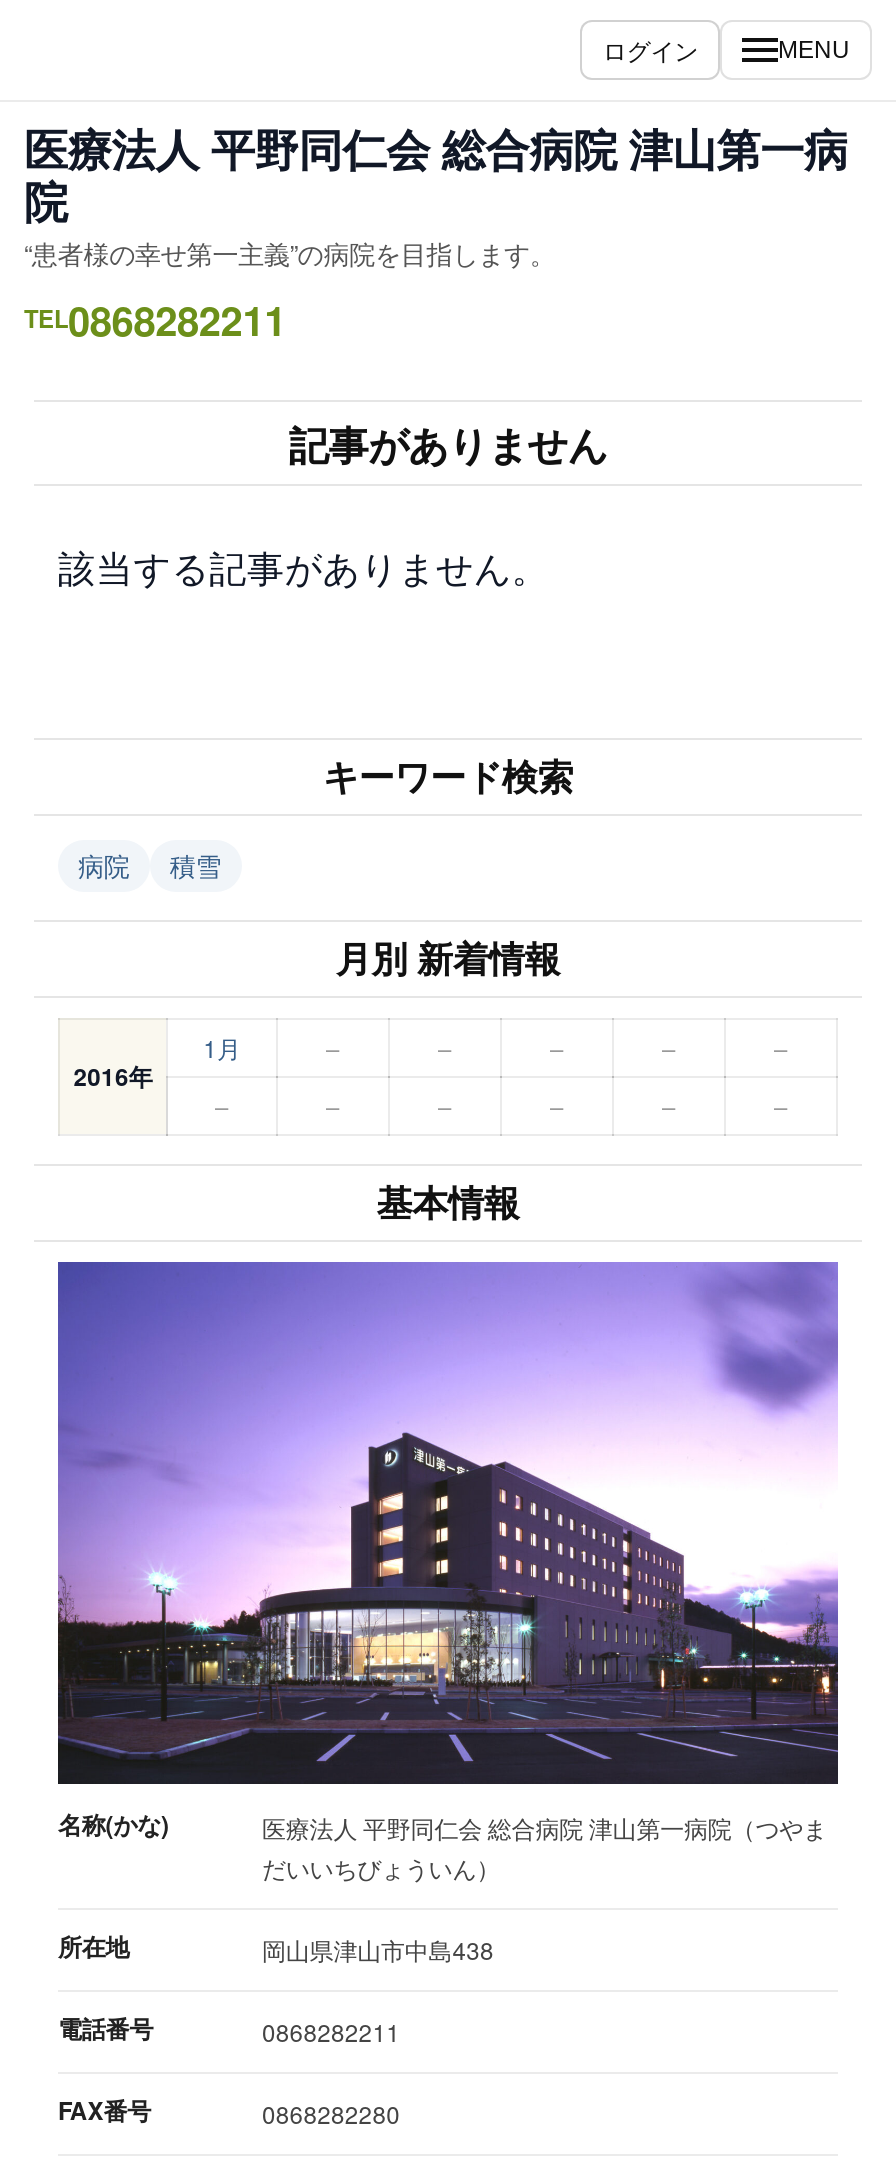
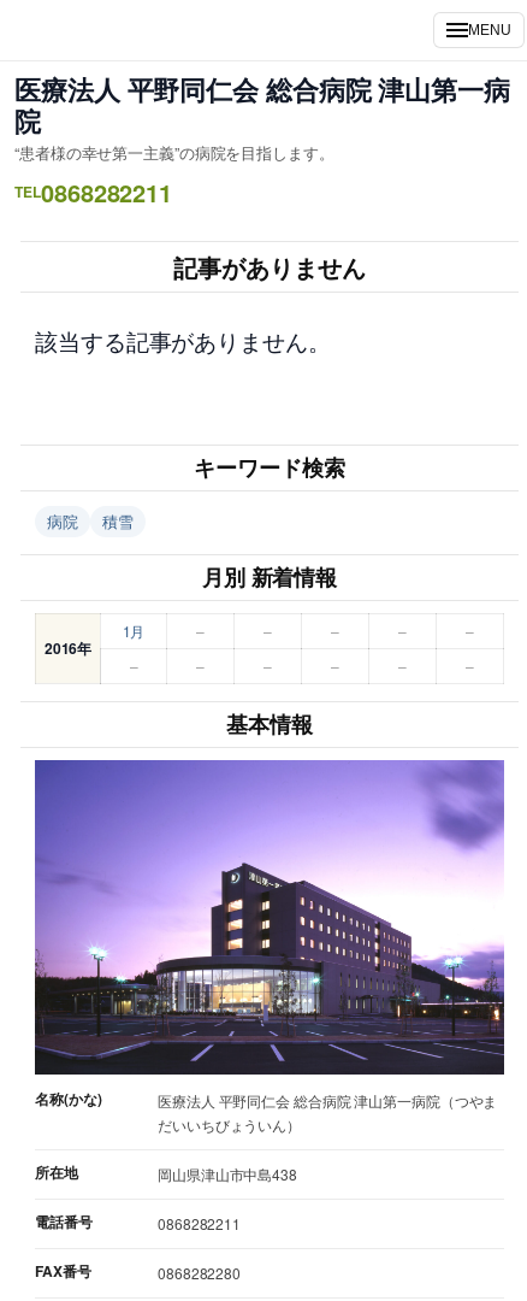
- ログイン
